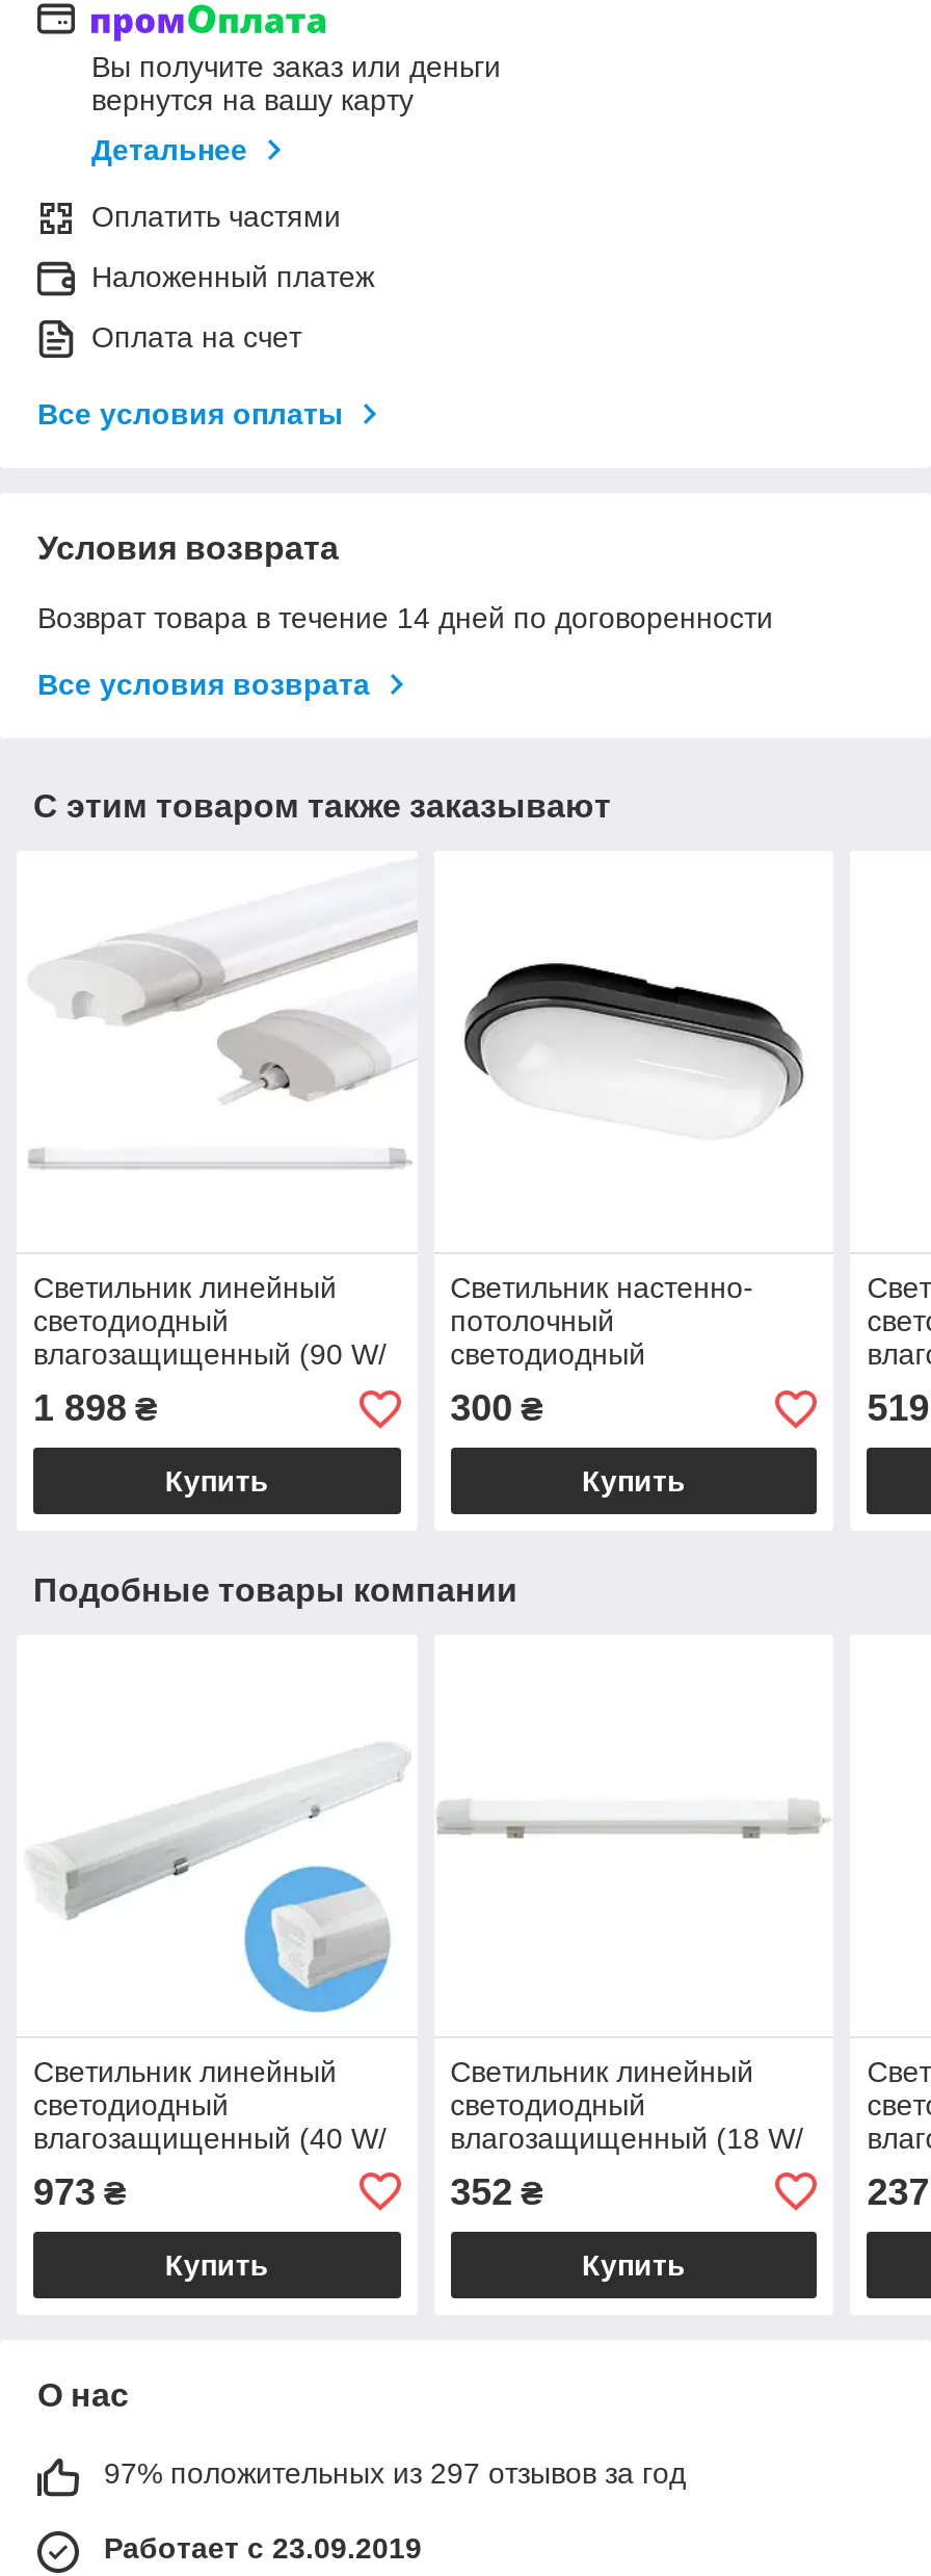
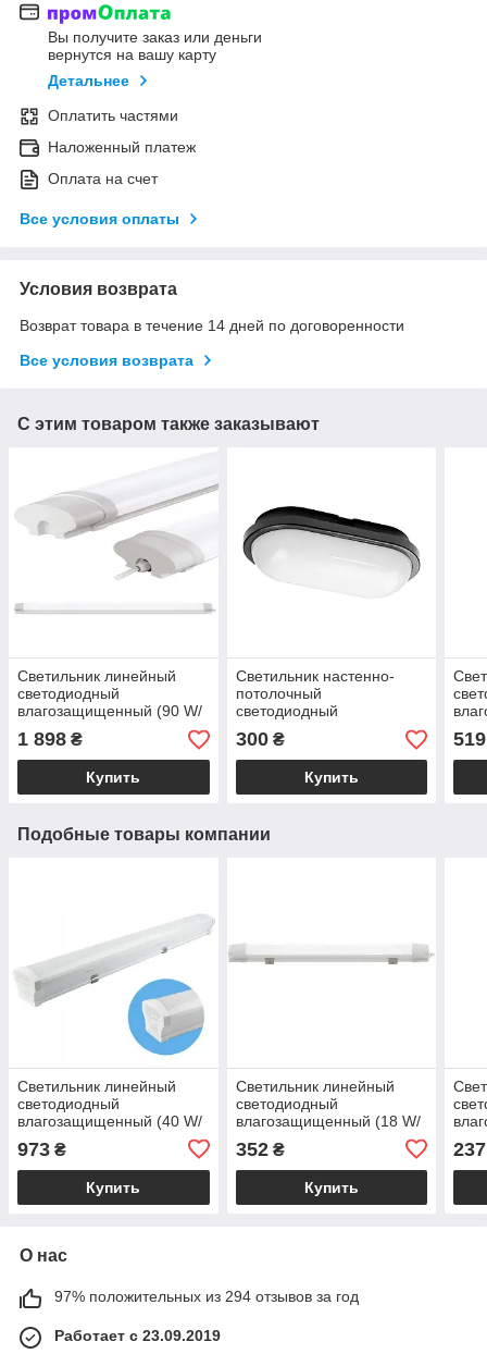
- 97% положительных из 297 отзывов за год
+ 97% положительных из 294 отзывов за год
